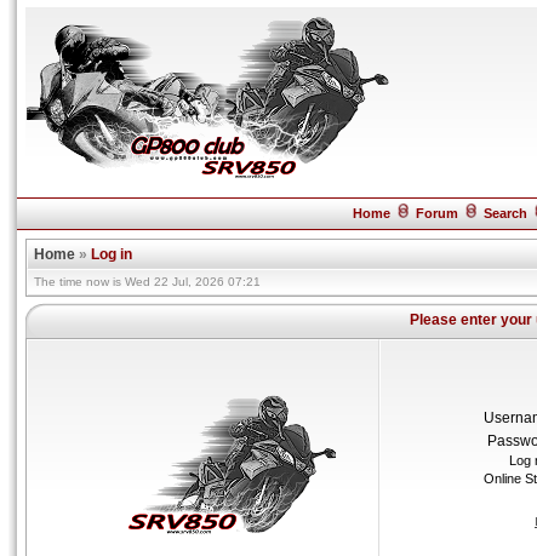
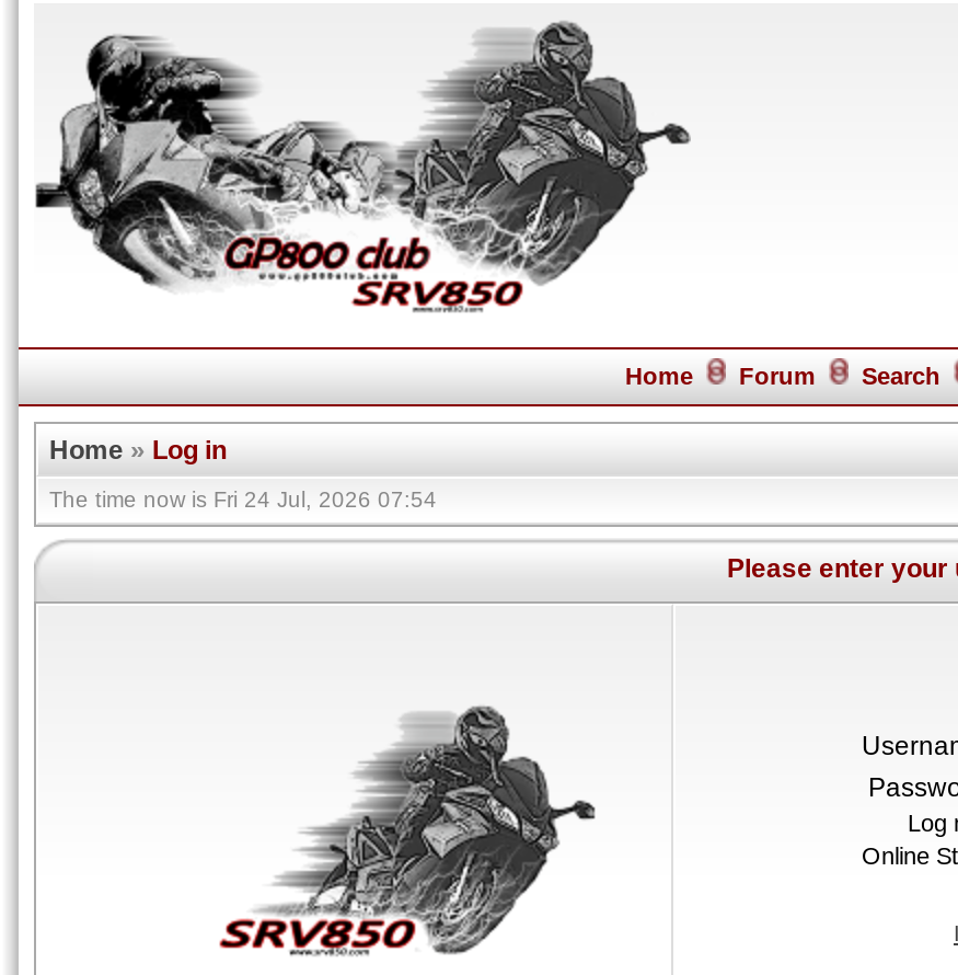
- The time now is Wed 22 Jul, 2026 07:21
+ The time now is Fri 24 Jul, 2026 07:54
